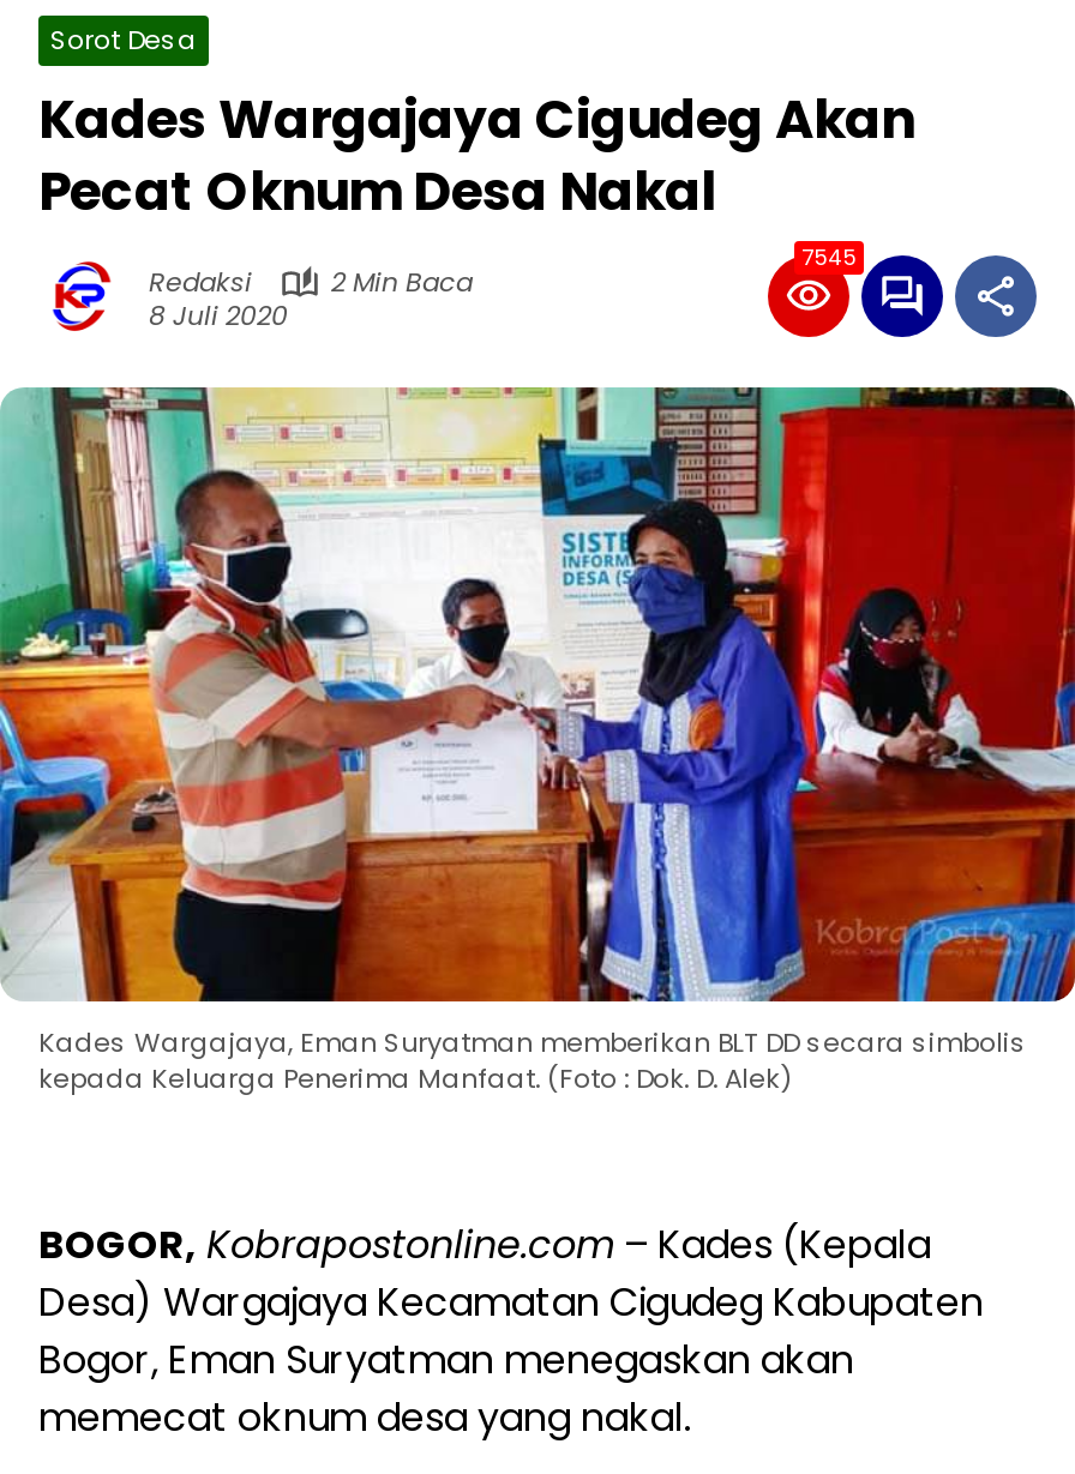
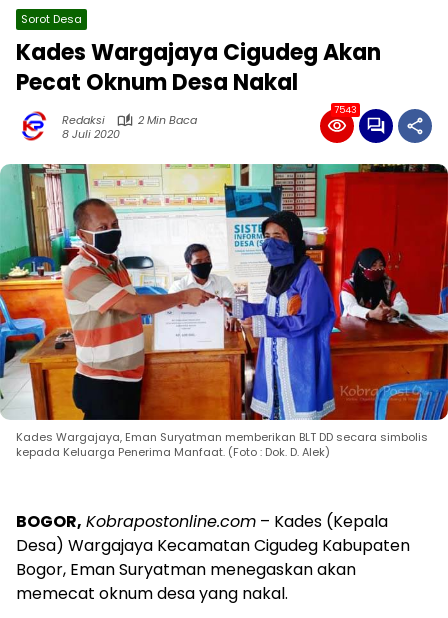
- 7545
+ 7543
